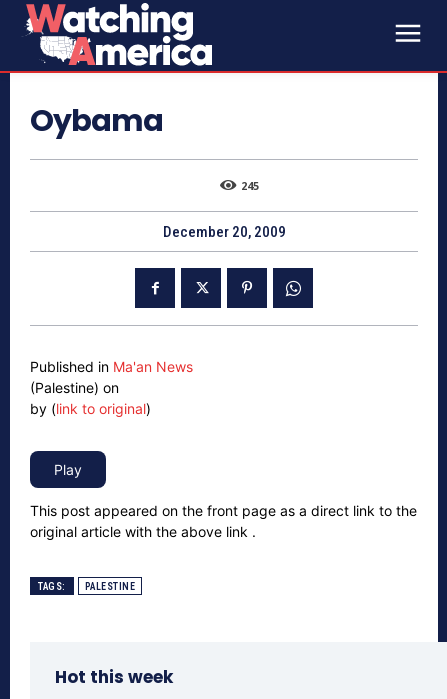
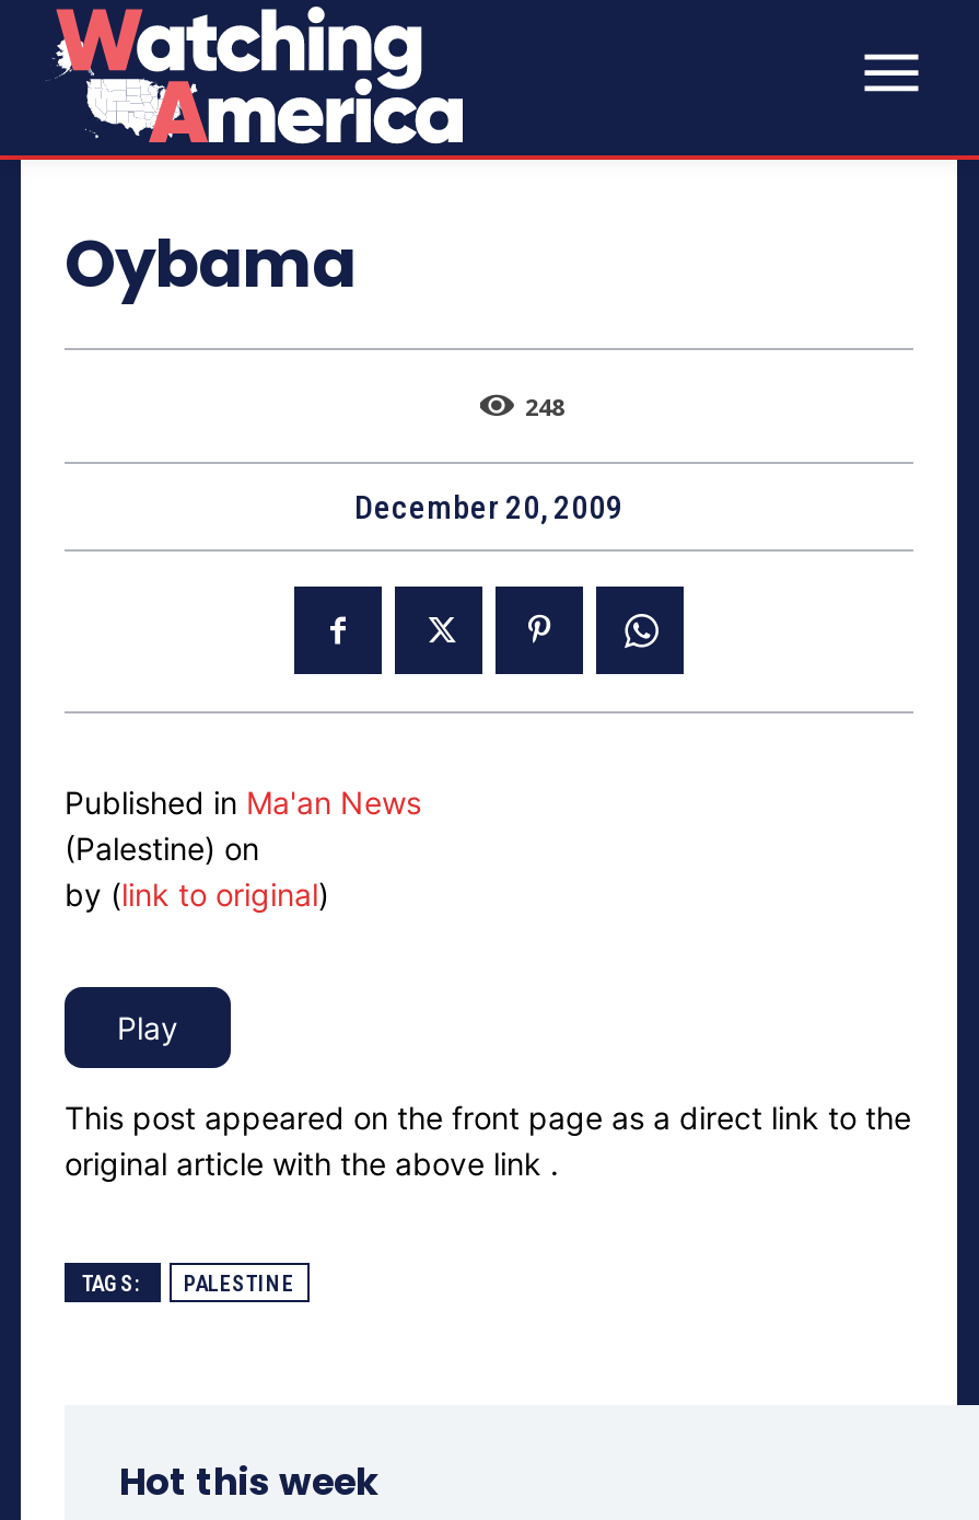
- 245
+ 248
